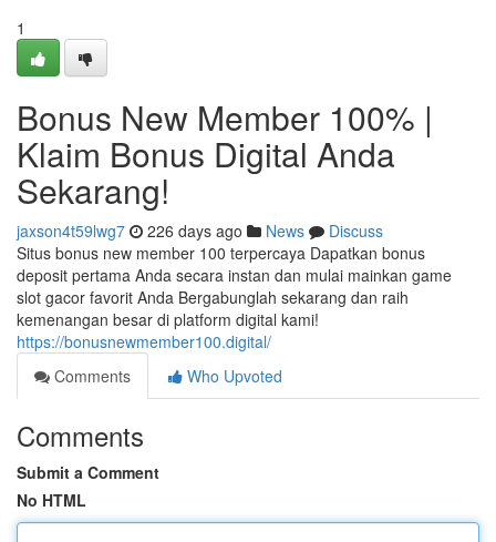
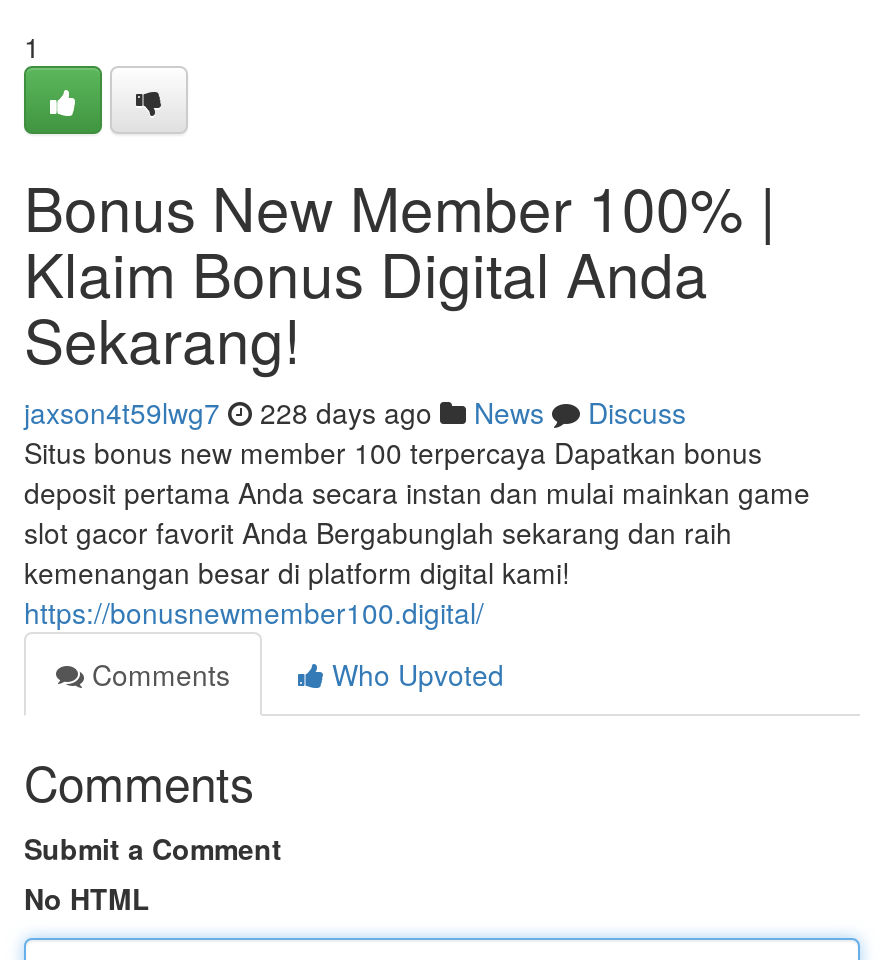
- jaxson4t59lwg7 226 days ago News Discuss
+ jaxson4t59lwg7 228 days ago News Discuss
